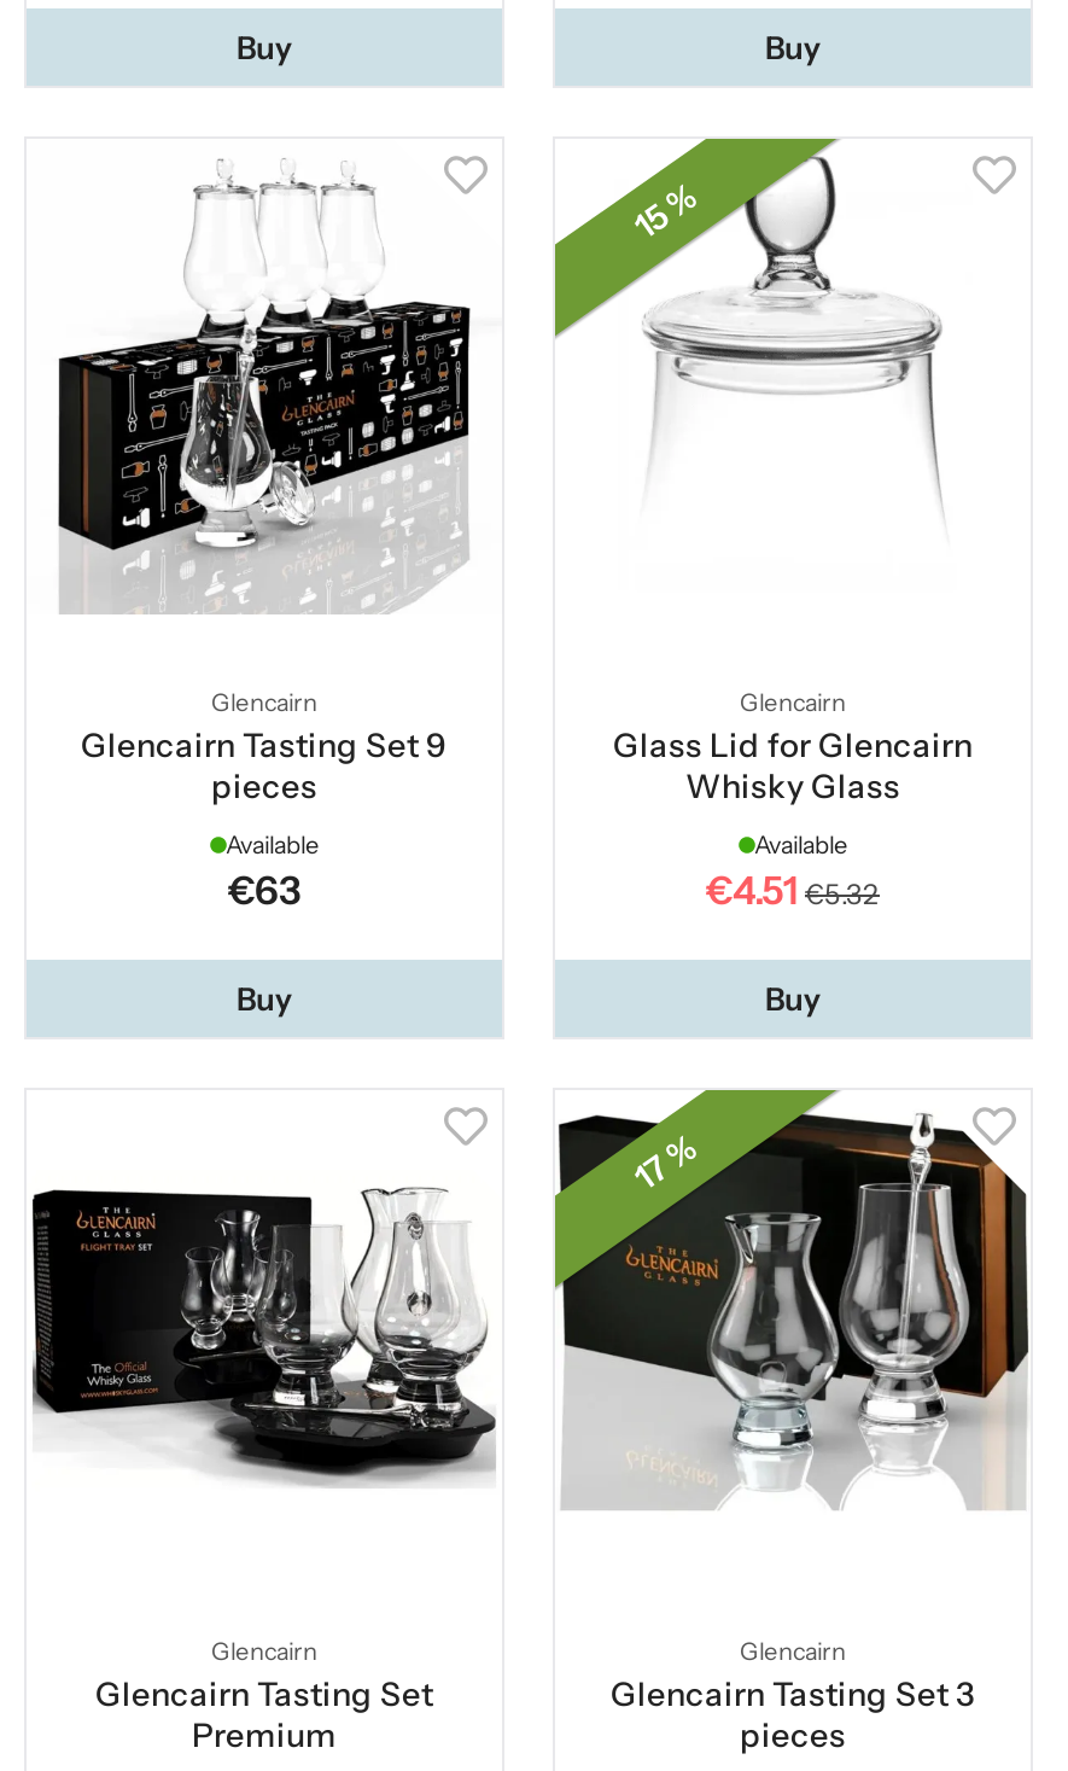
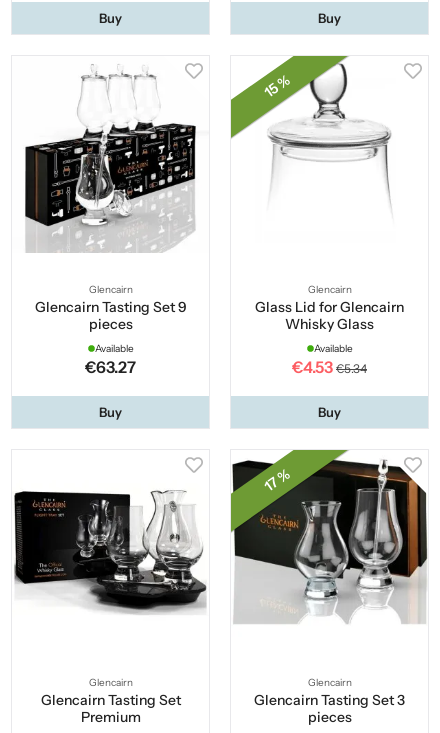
- €63
+ €63.27

- €4.51 €5.32
+ €4.53 €5.34
